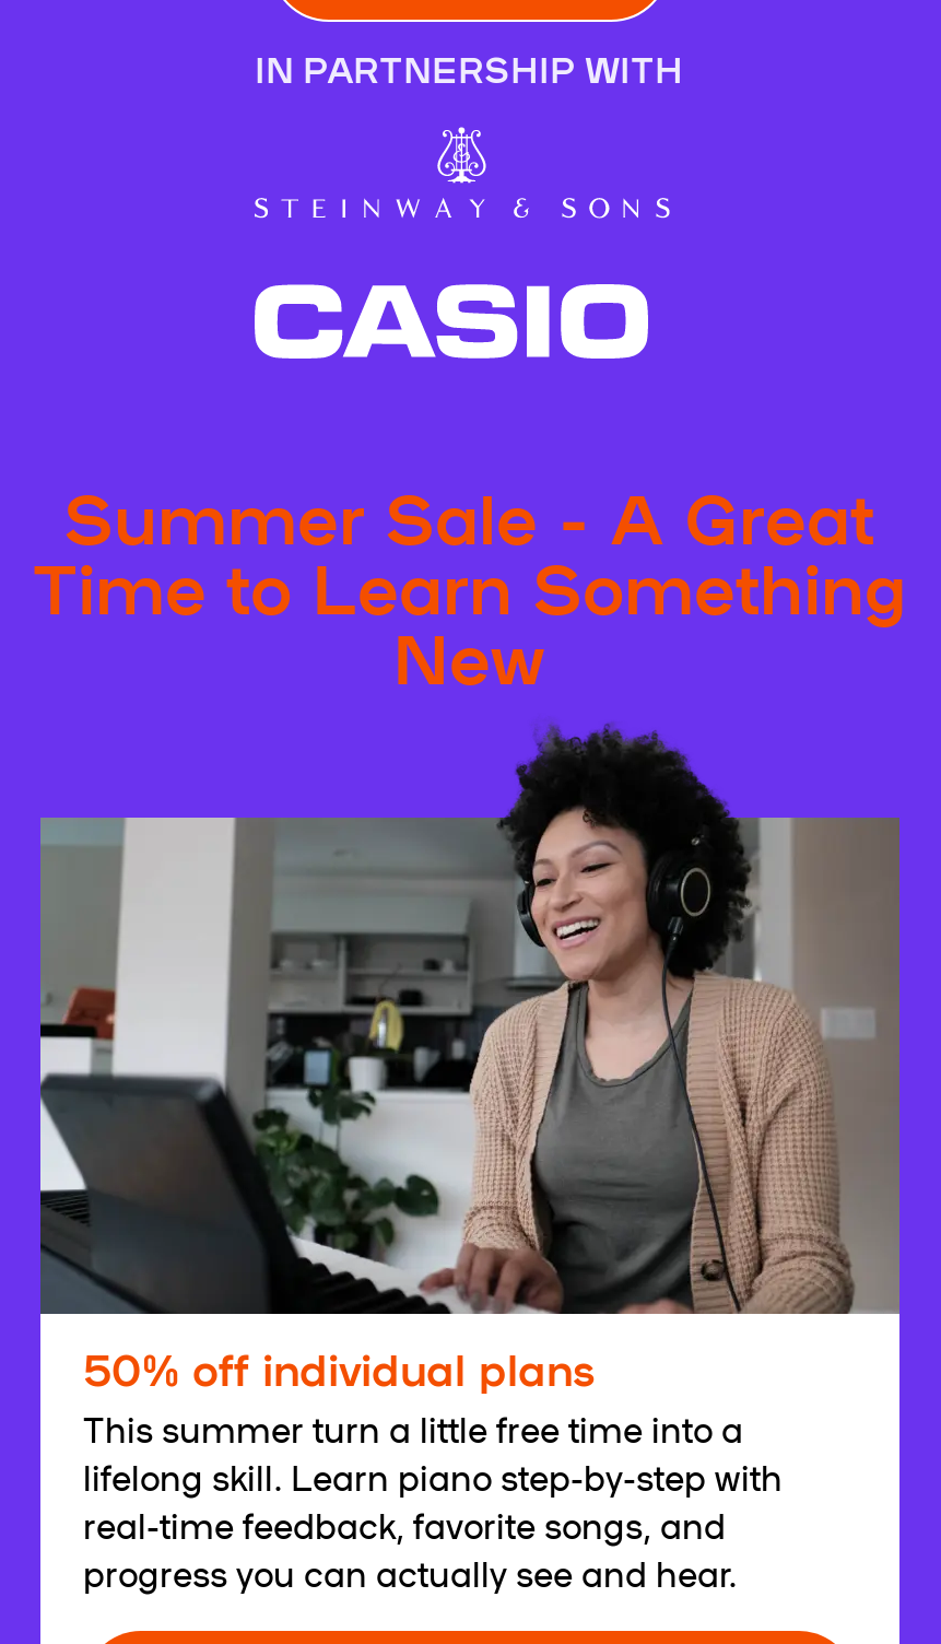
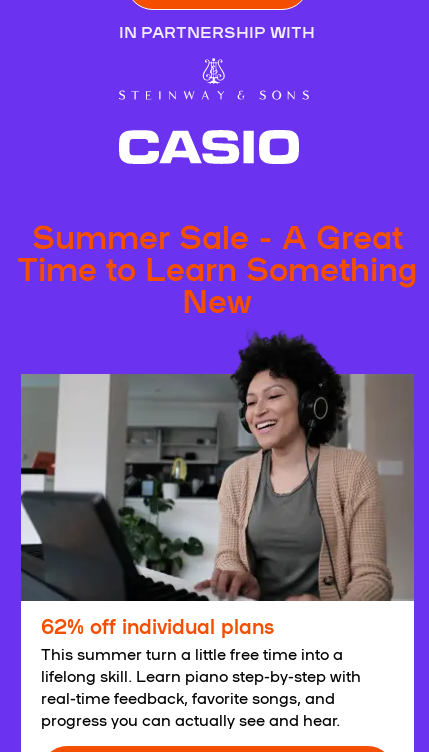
- 50% off individual plans
+ 62% off individual plans
